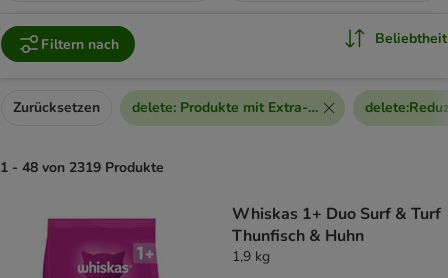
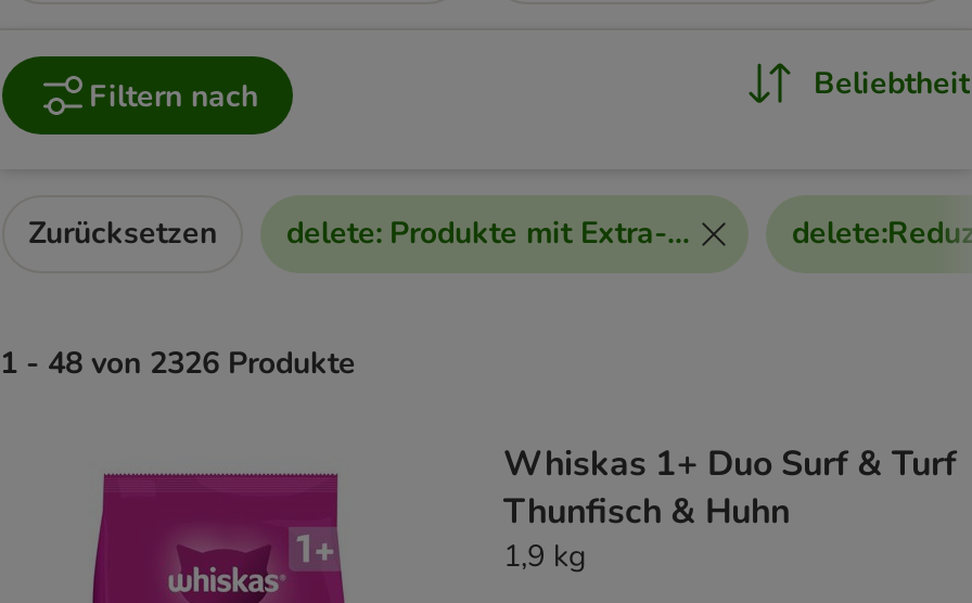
- 1 - 48 von 2319 Produkte
+ 1 - 48 von 2326 Produkte
